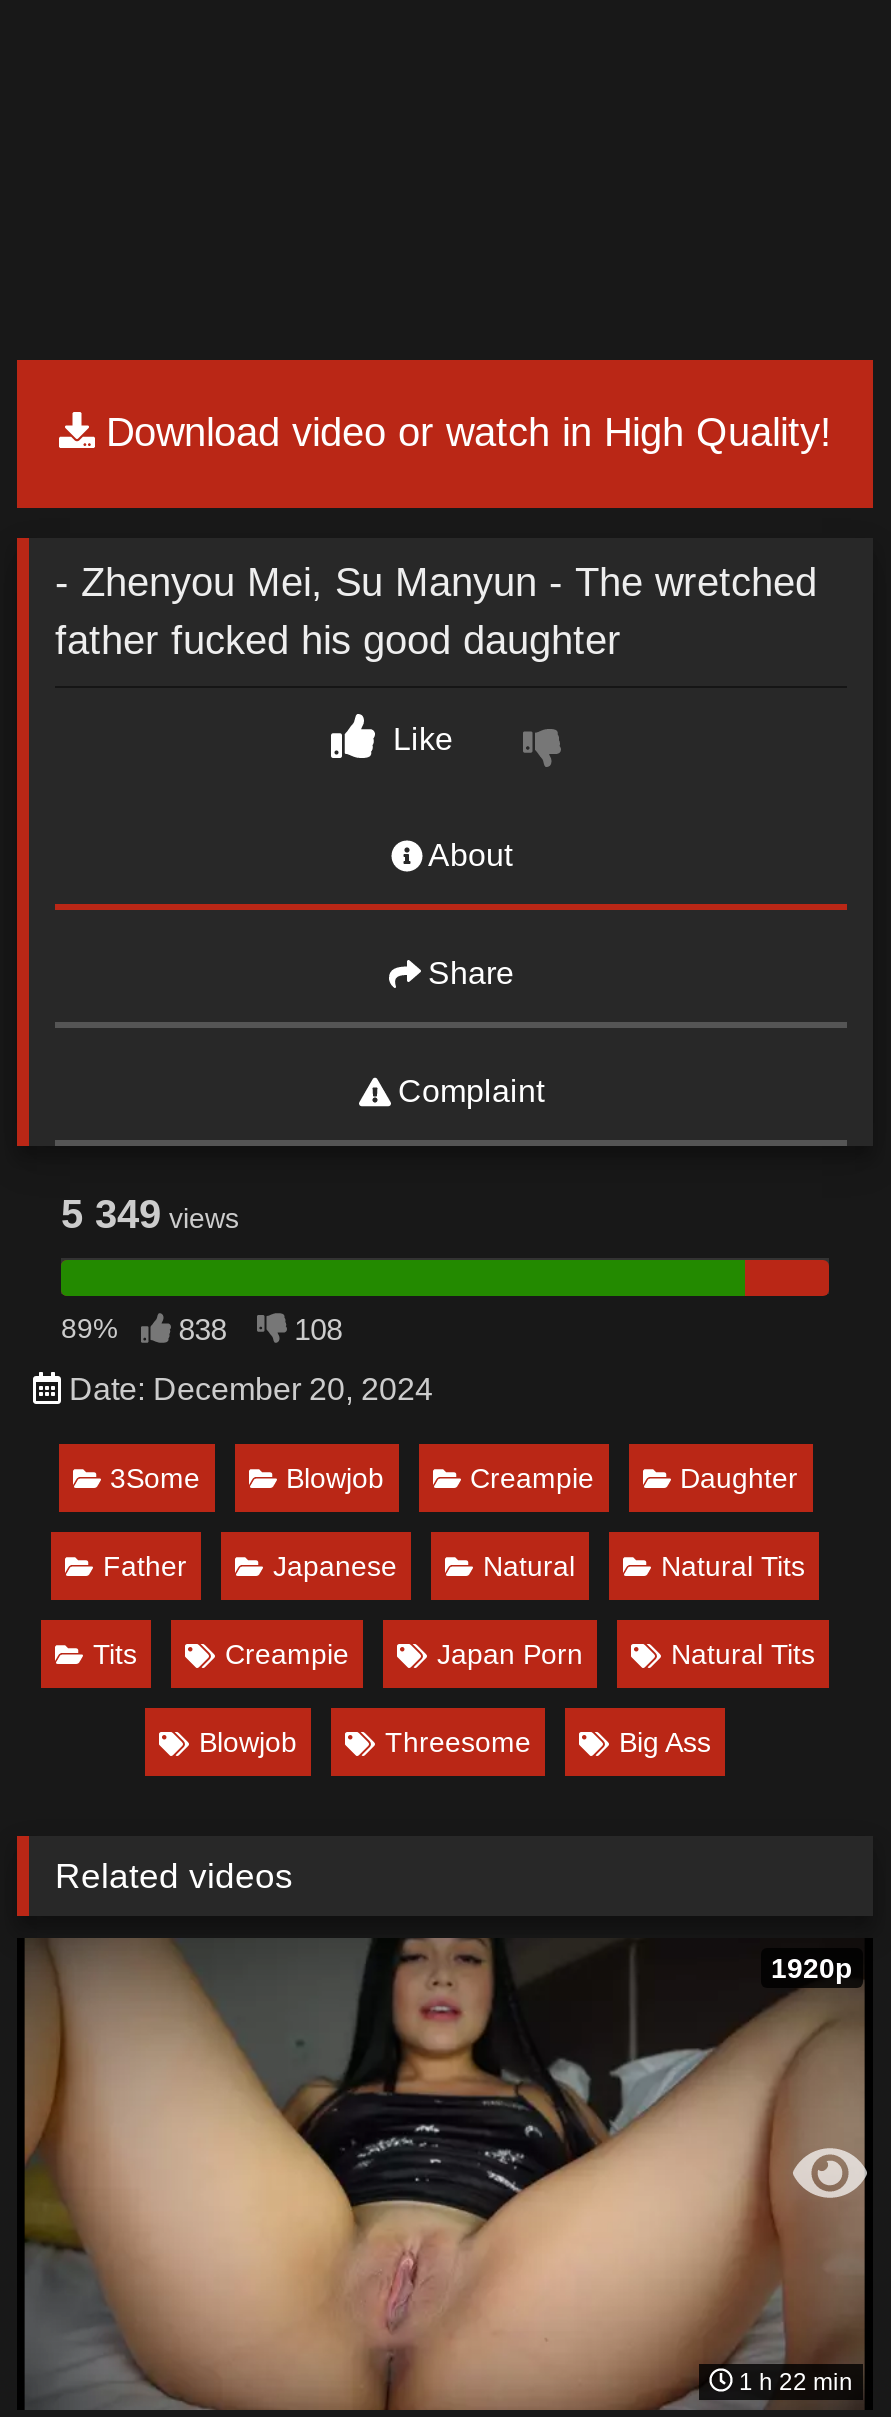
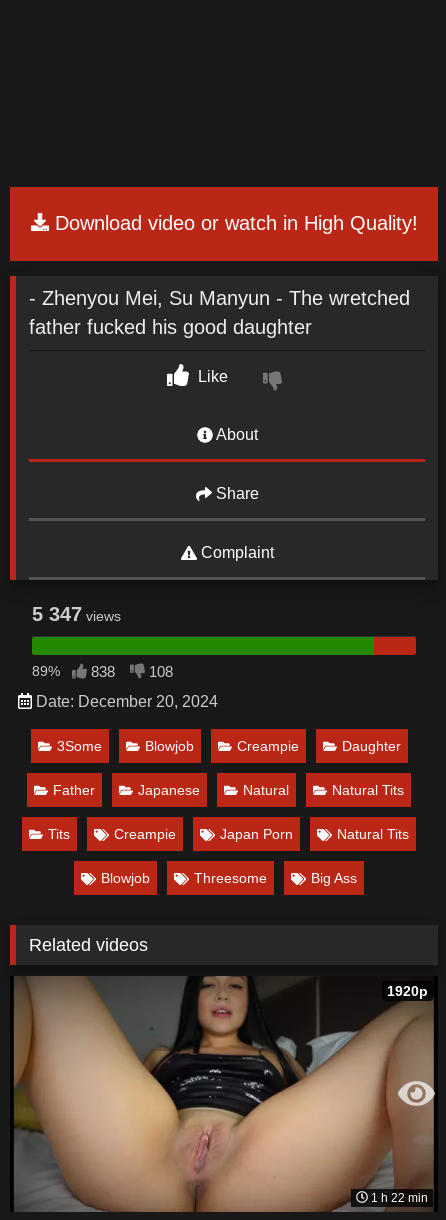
- 5 349 views
+ 5 347 views
